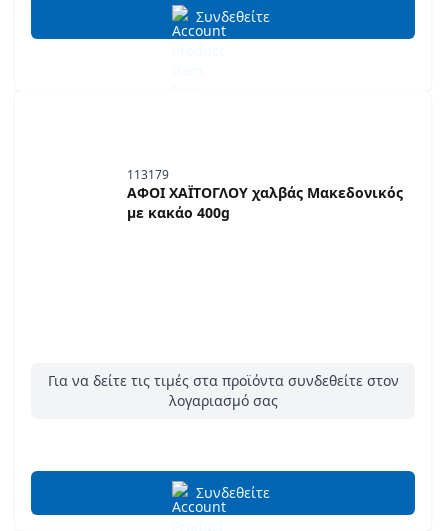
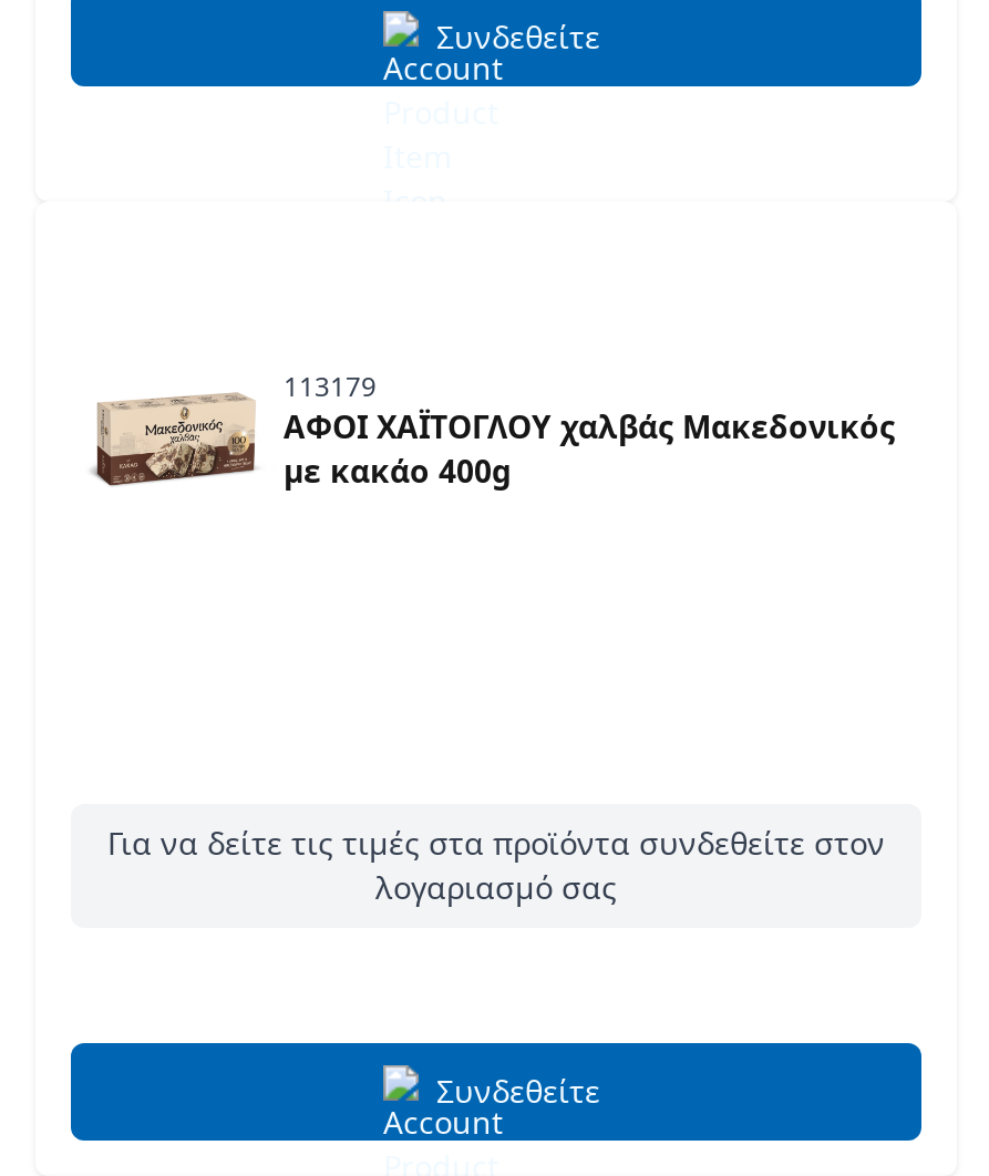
+ [image]
